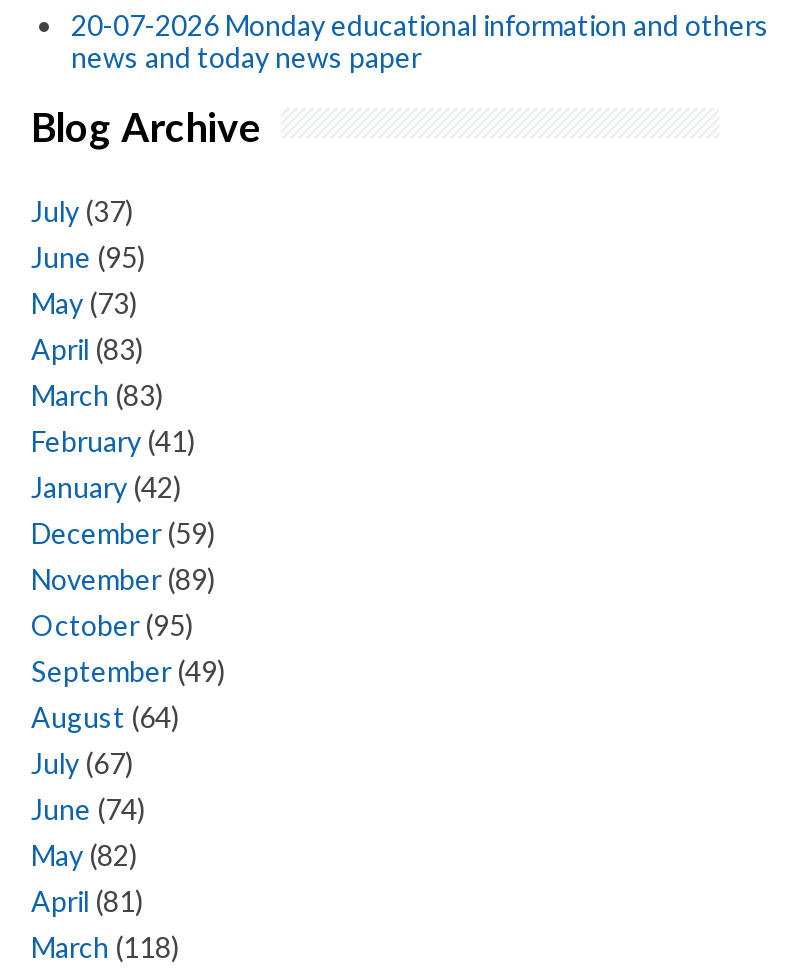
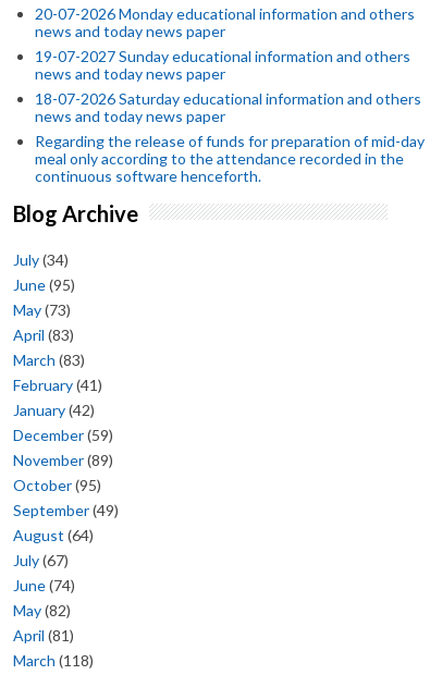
+ 19-07-2027 Sunday educational information and others
+ news and today news paper
+ 18-07-2026 Saturday educational information and others
+ news and today news paper
+ Regarding the release of funds for preparation of mid-day
+ meal only according to the attendance recorded in the
+ continuous software henceforth.

- July (37)
+ July (34)
